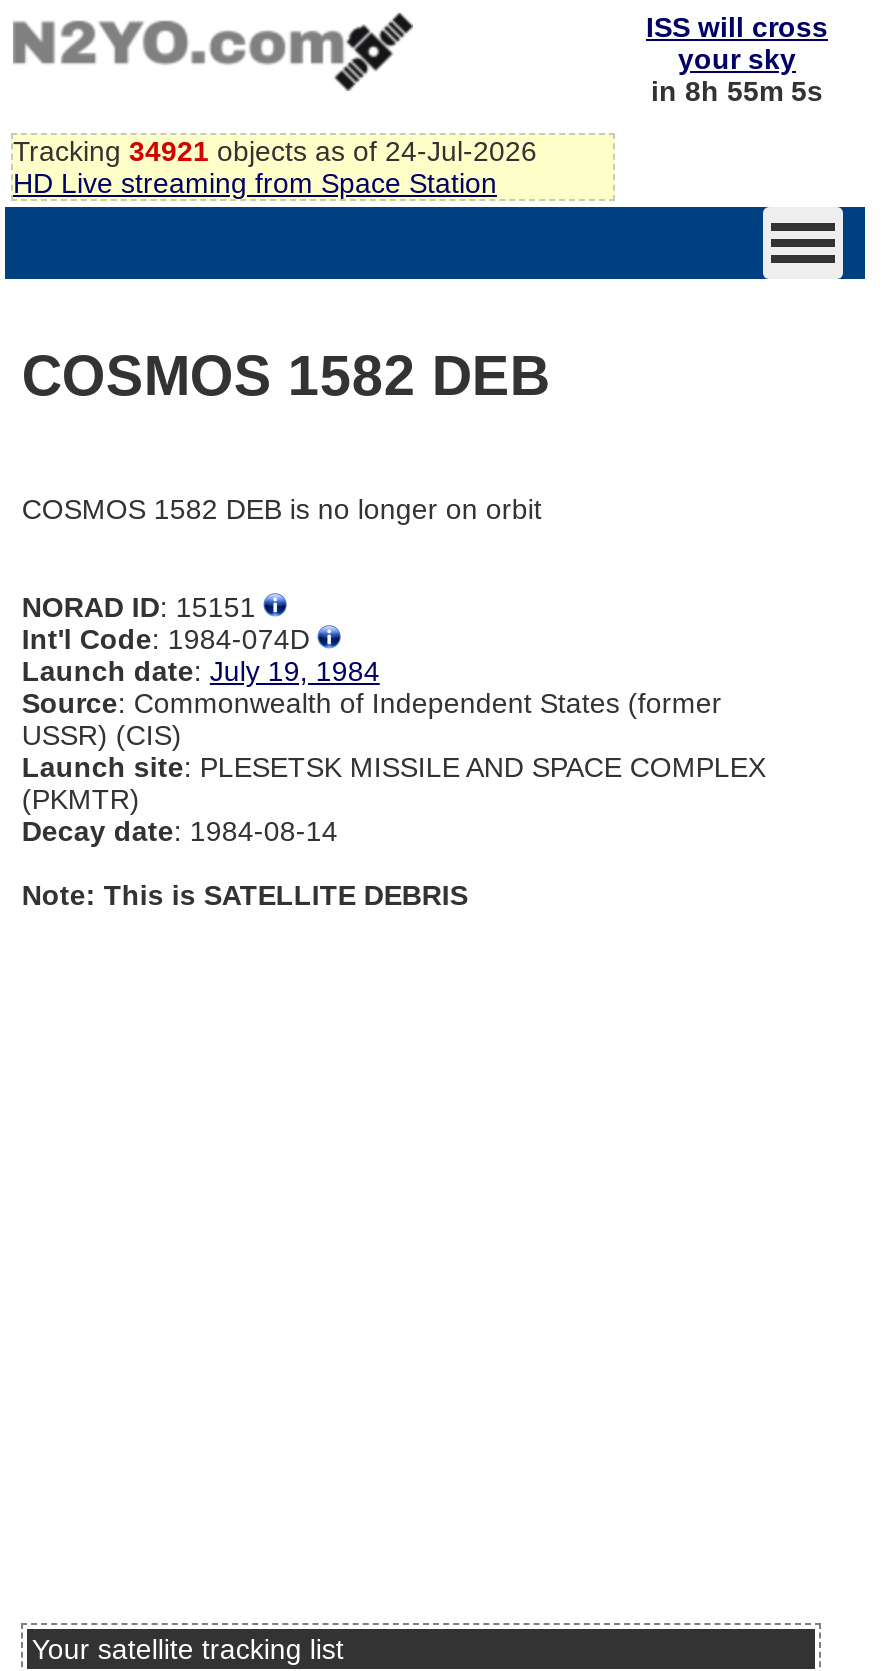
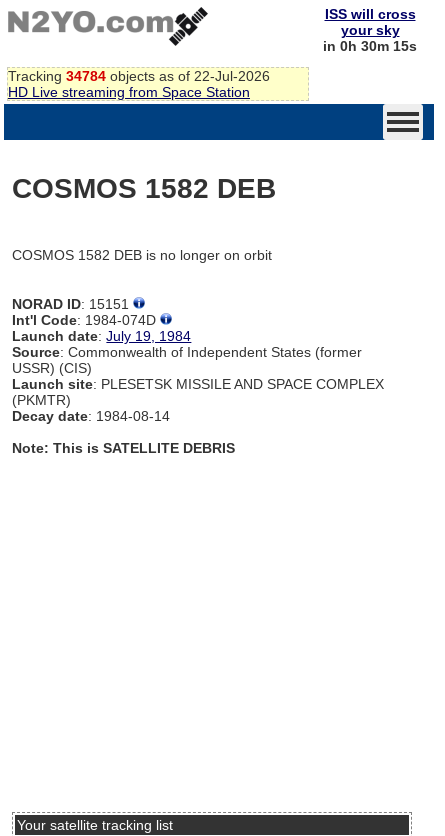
- in 8h 55m 5s
+ in 0h 30m 15s

- Tracking 34921 objects as of 24-Jul-2026
+ Tracking 34784 objects as of 22-Jul-2026
